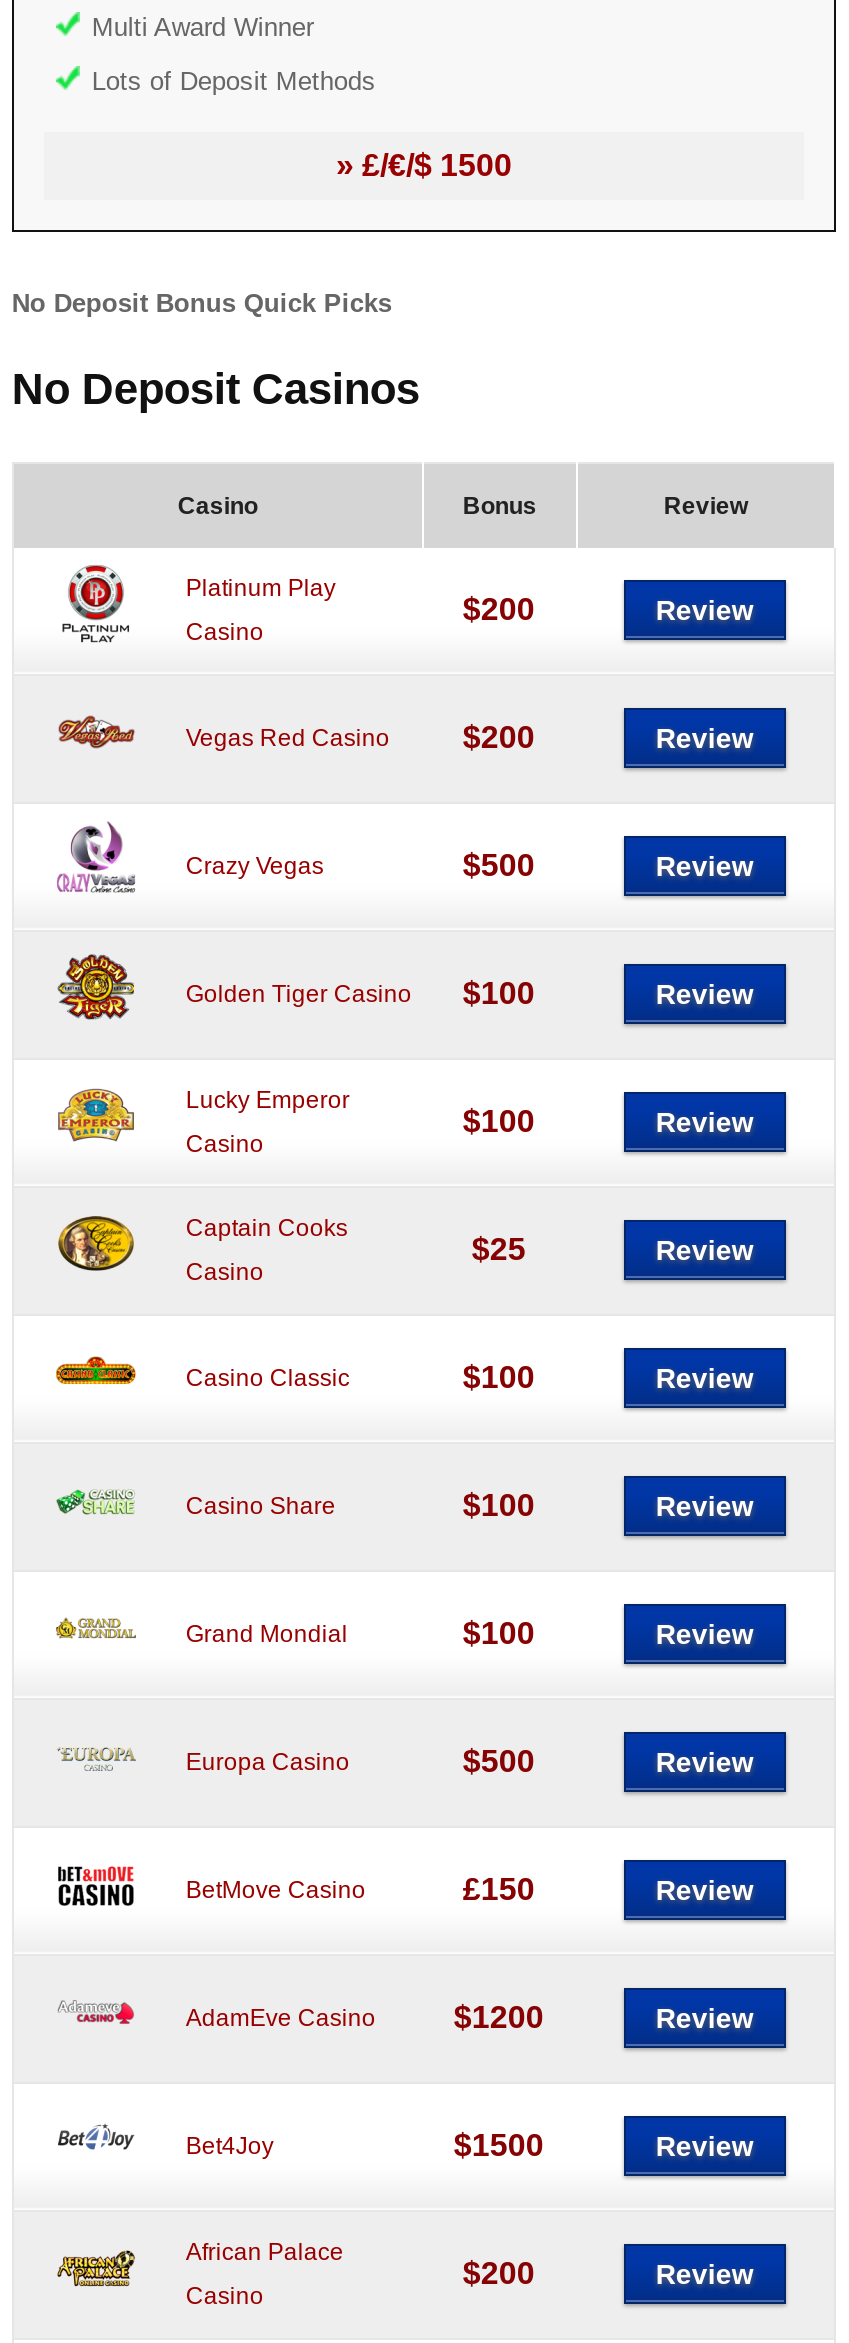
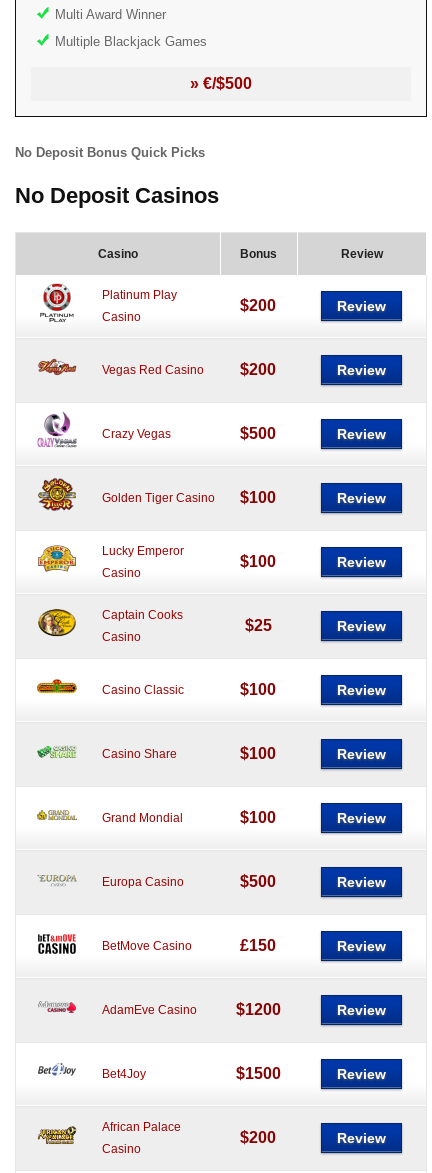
- Lots of Deposit Methods
+ Multiple Blackjack Games

- » £/€/$ 1500
+ » €/$500
